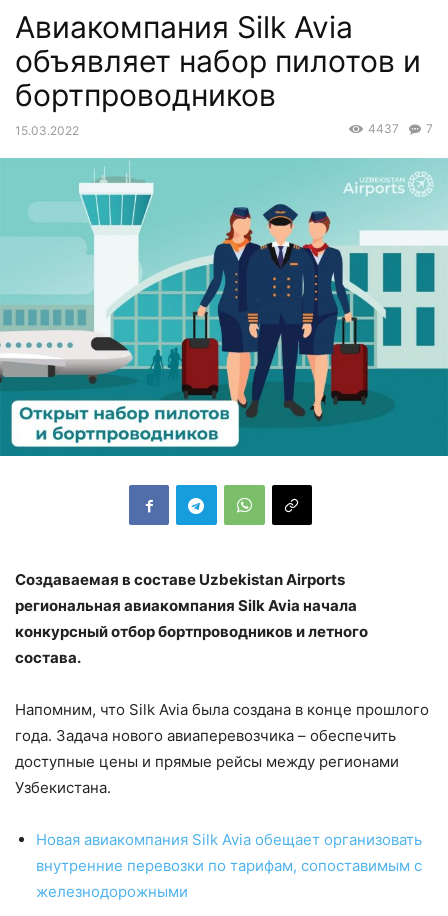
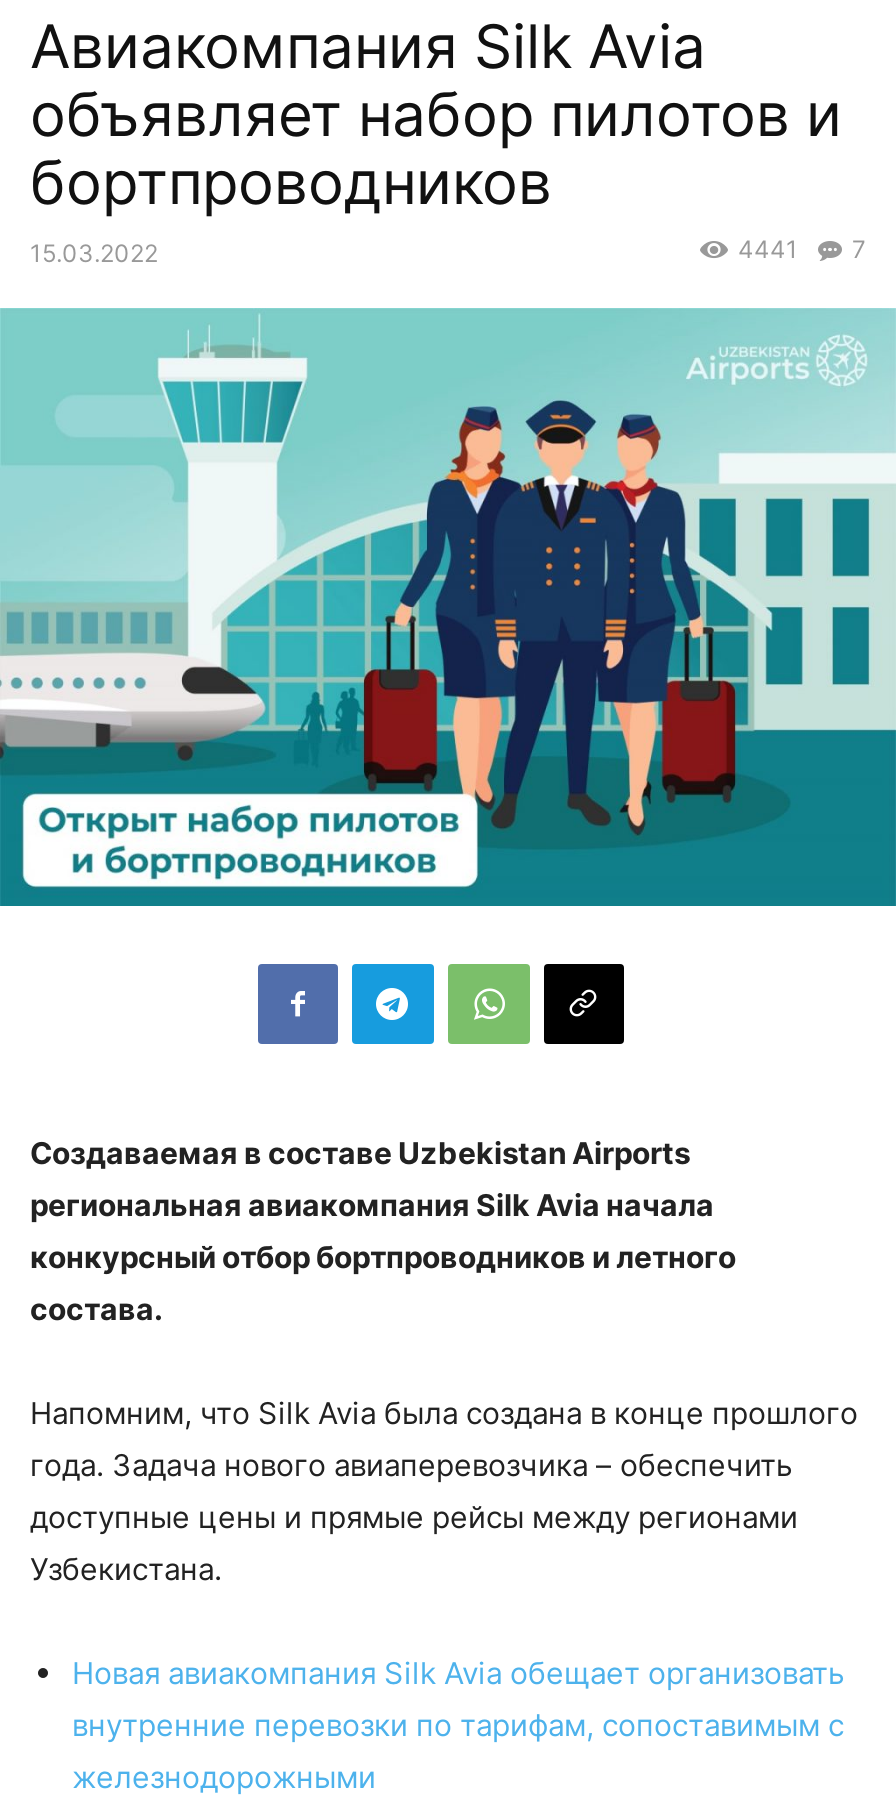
- 4437 7
+ 4441 7
